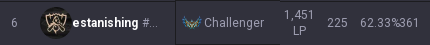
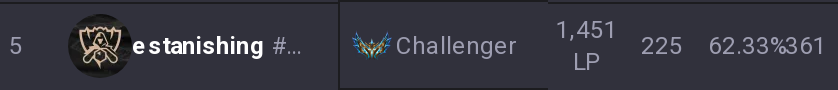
- 6
+ 5
